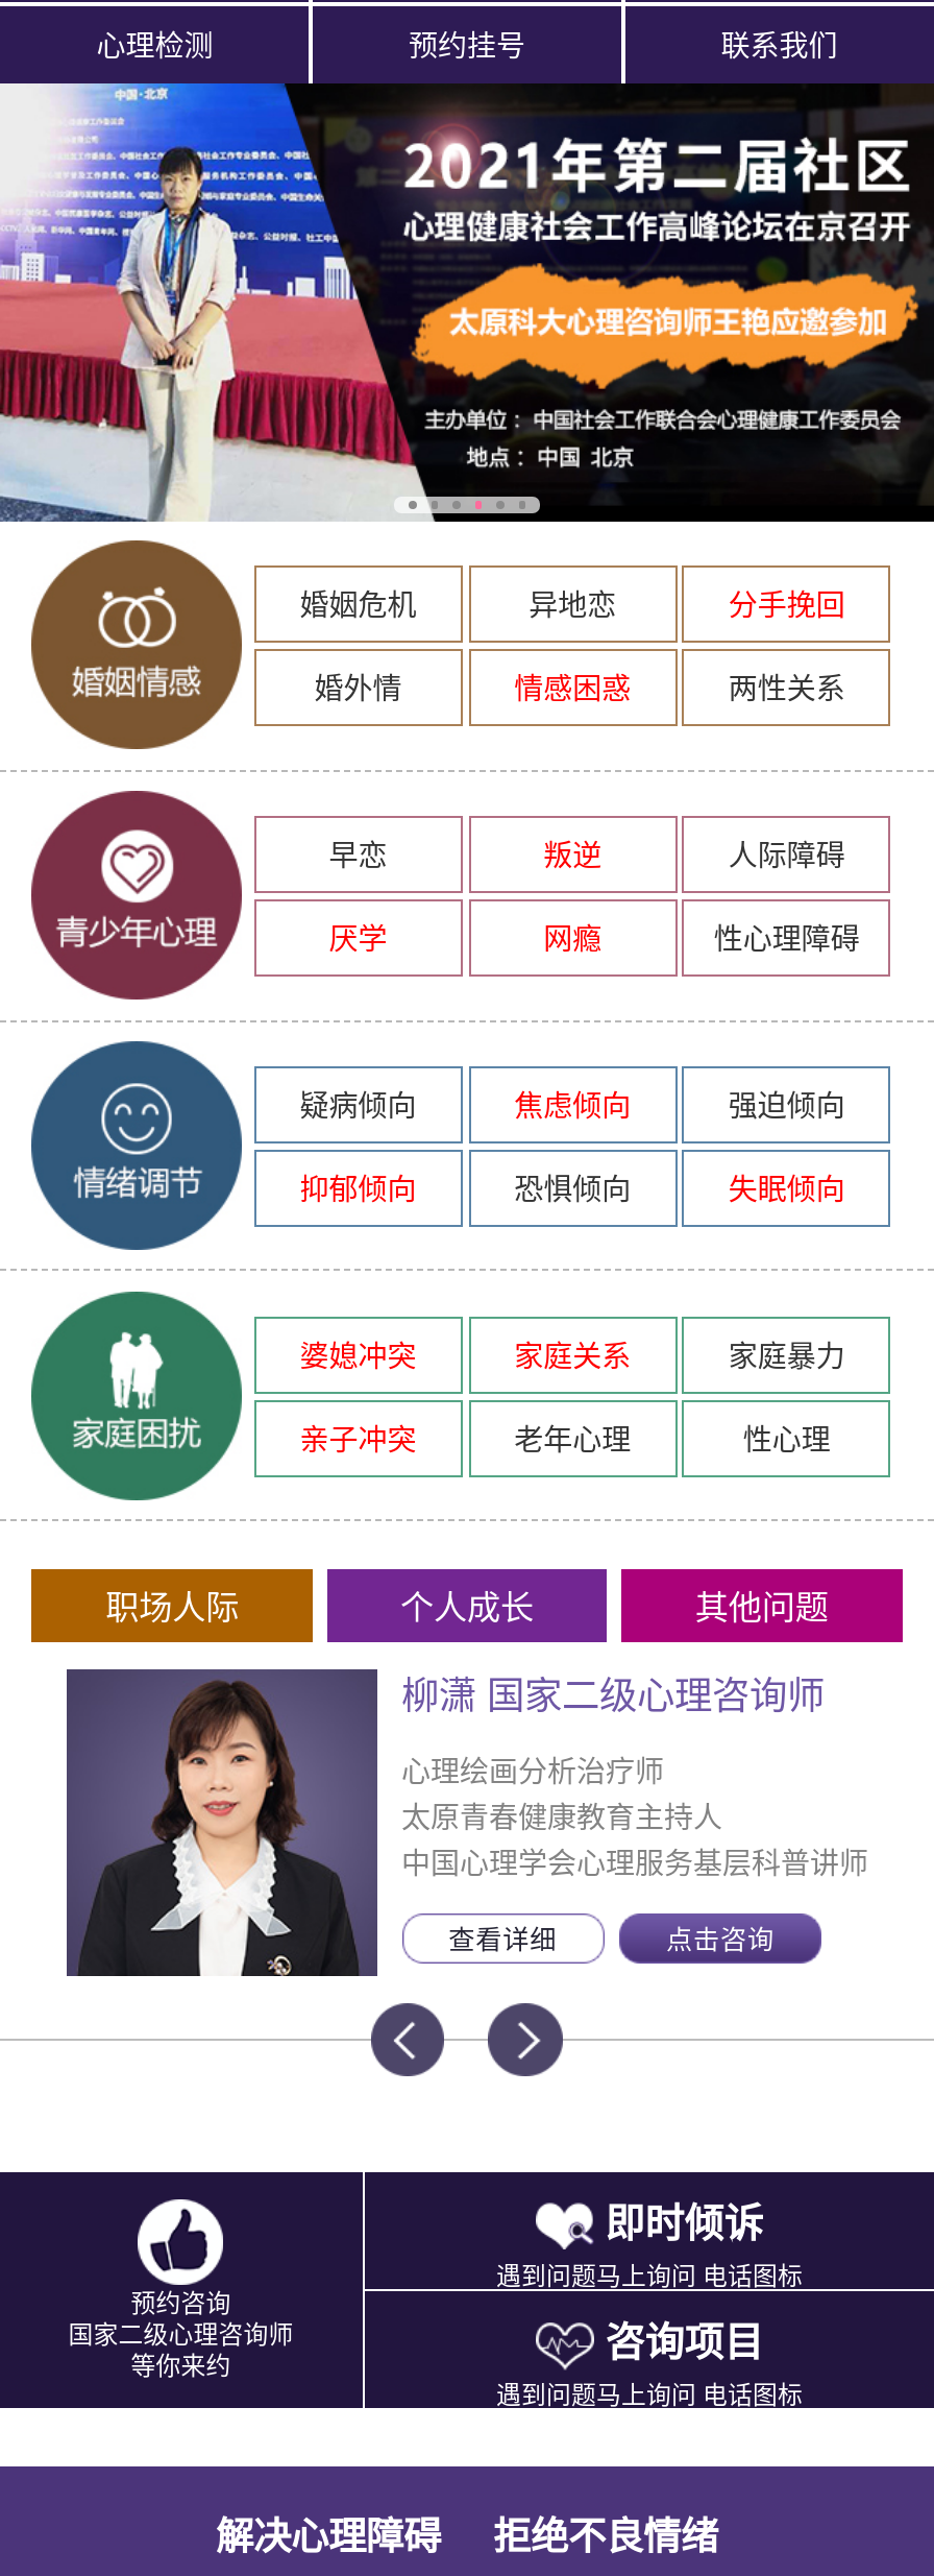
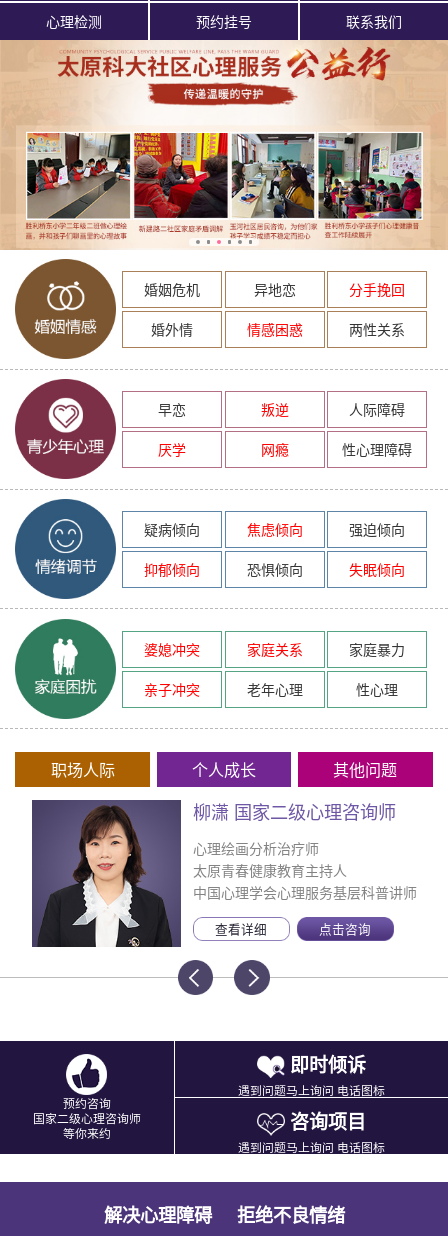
- [image]
+ [image]
